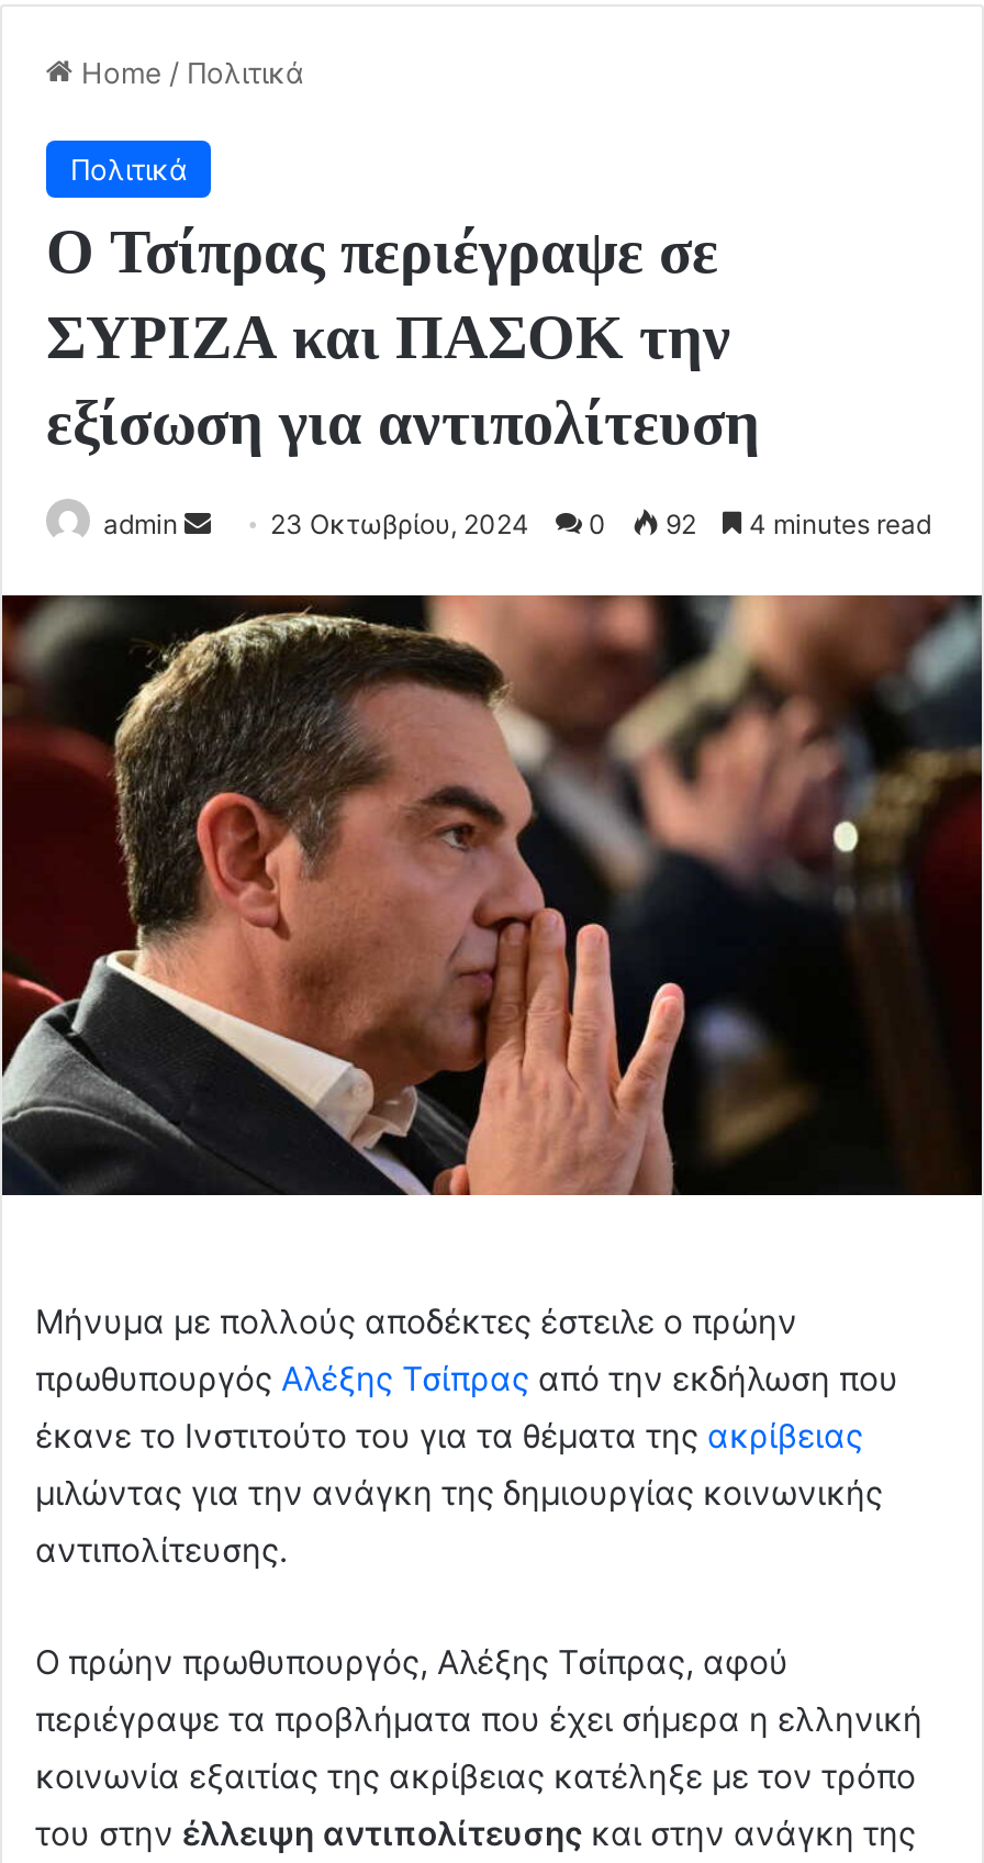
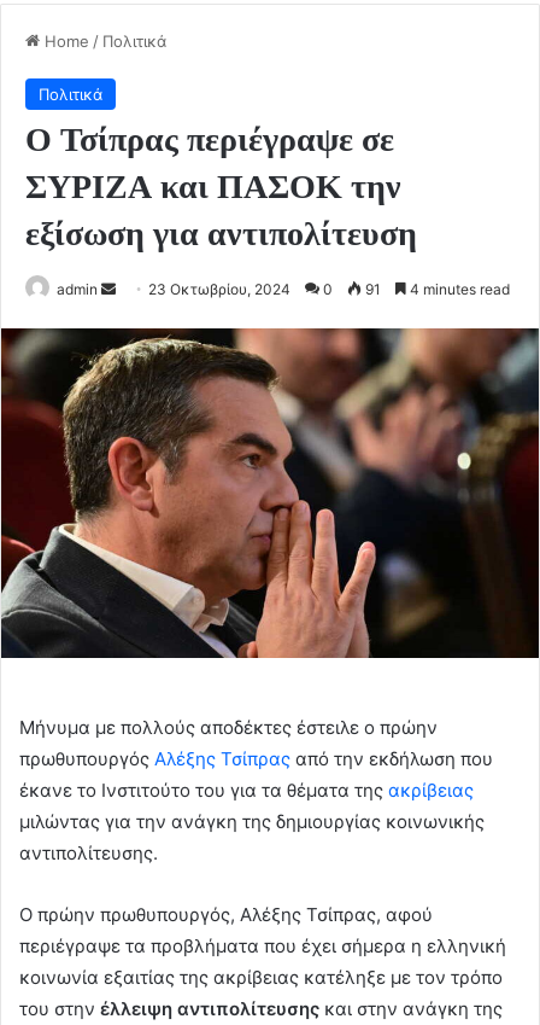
- 92
+ 91
